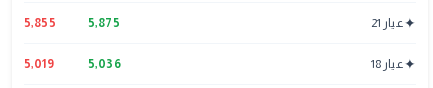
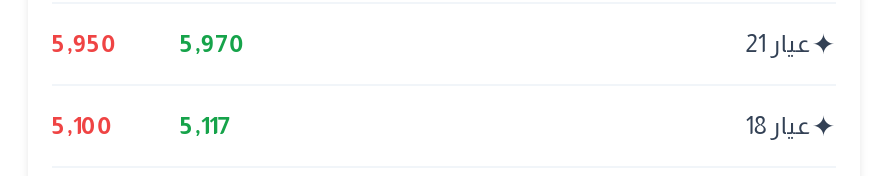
- 5,855
+ 5,950

- 5,875
+ 5,970

- 5,019
+ 5,100

- 5,036
+ 5,117
